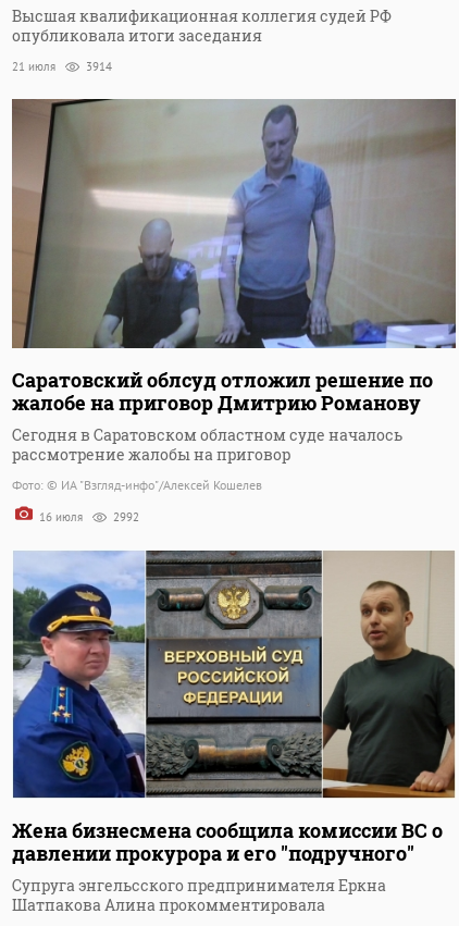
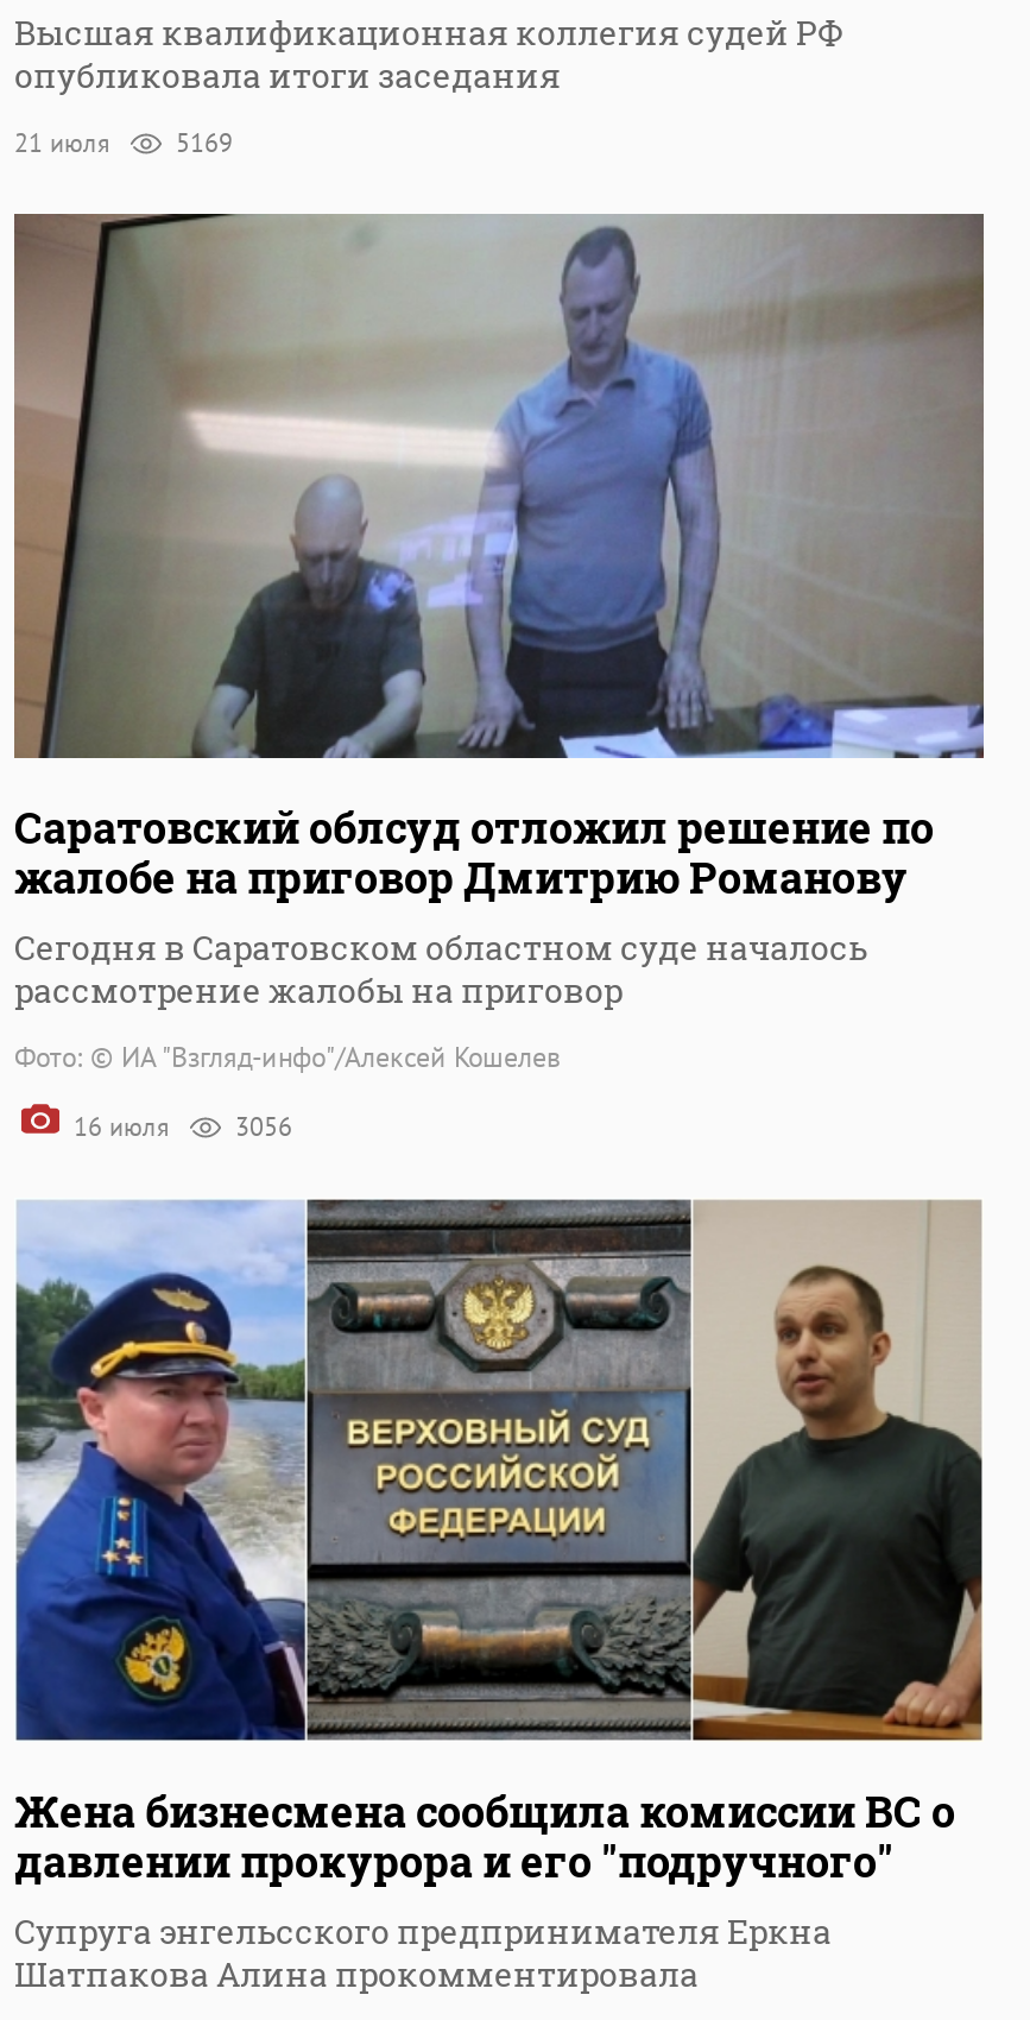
- 21 июля 3914
+ 21 июля 5169

- 16 июля 2992
+ 16 июля 3056
